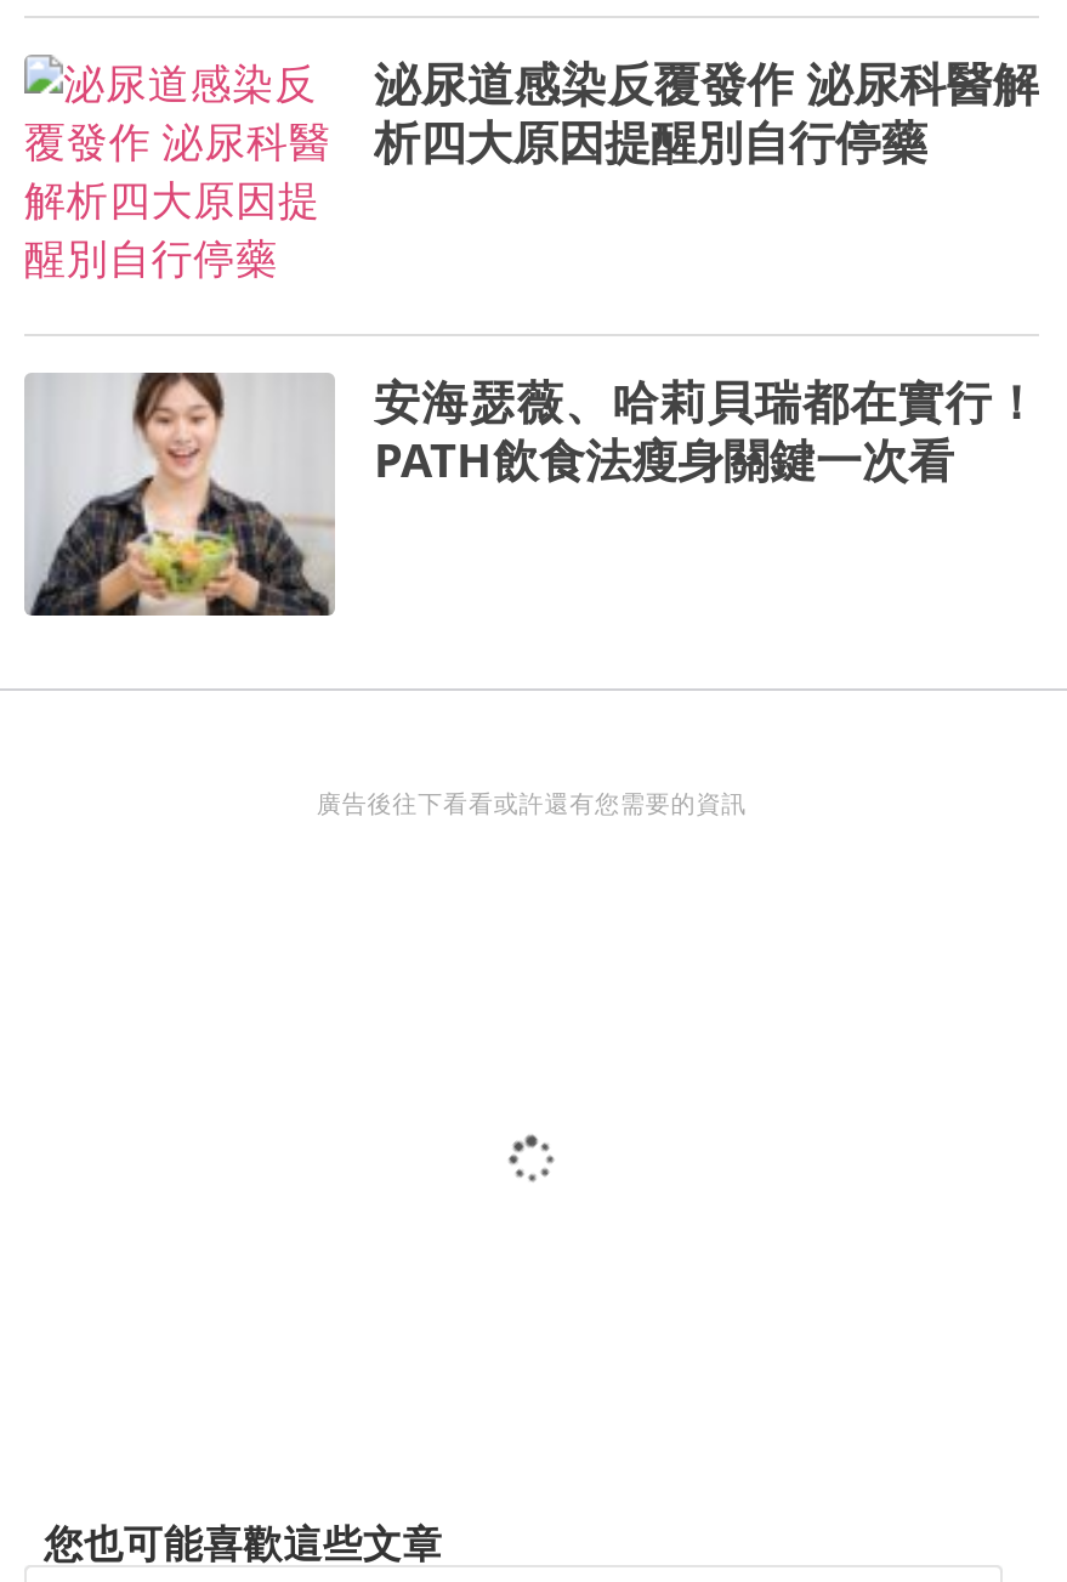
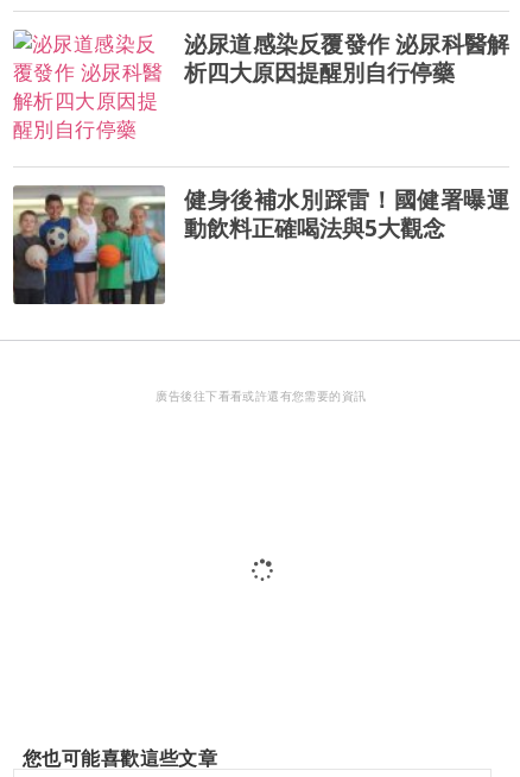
- [image]
- 安海瑟薇、哈莉貝瑞都在實行！
- PATH飲食法瘦身關鍵一次看
+ [image]
+ 健身後補水別踩雷！國健署曝運
+ 動飲料正確喝法與5大觀念
